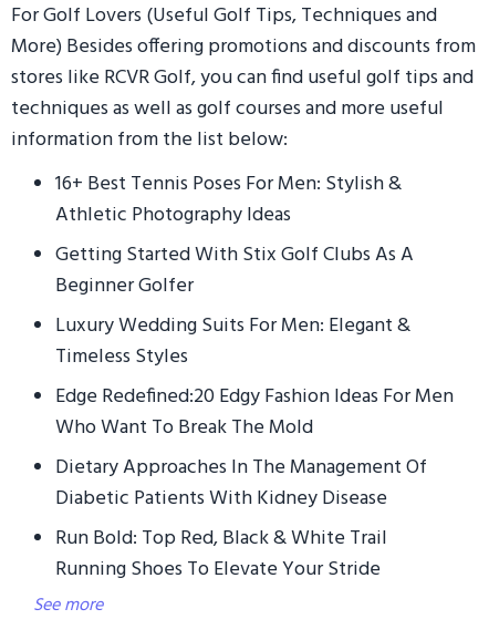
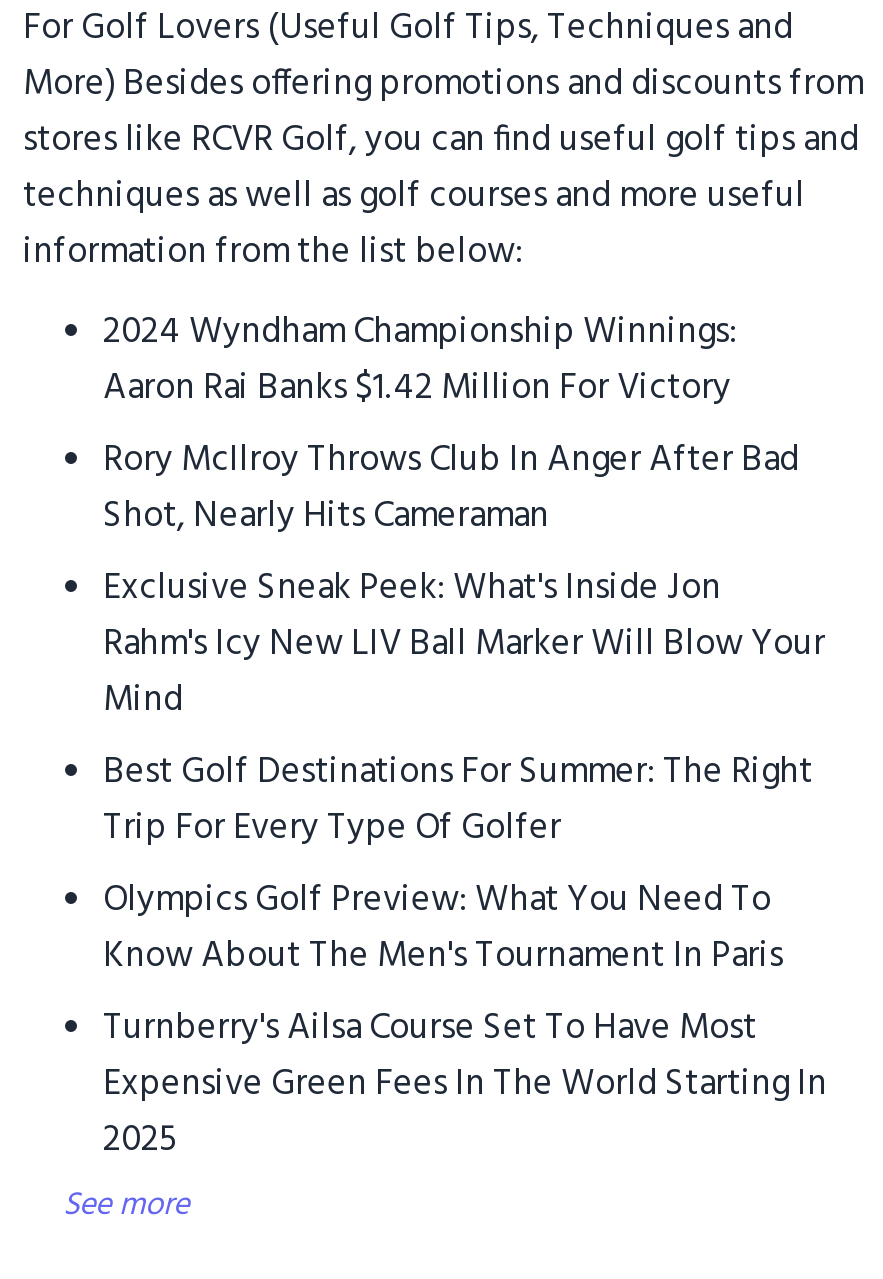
- 16+ Best Tennis Poses For Men: Stylish &
- Athletic Photography Ideas
- Getting Started With Stix Golf Clubs As A
- Beginner Golfer
- Luxury Wedding Suits For Men: Elegant &
- Timeless Styles
- Edge Redefined:20 Edgy Fashion Ideas For Men
- Who Want To Break The Mold
- Dietary Approaches In The Management Of
- Diabetic Patients With Kidney Disease
- Run Bold: Top Red, Black & White Trail
- Running Shoes To Elevate Your Stride
+ 2024 Wyndham Championship Winnings:
+ Aaron Rai Banks $1.42 Million For Victory
+ Rory McIlroy Throws Club In Anger After Bad
+ Shot, Nearly Hits Cameraman
+ Exclusive Sneak Peek: What's Inside Jon
+ Rahm's Icy New LIV Ball Marker Will Blow Your
+ Mind
+ Best Golf Destinations For Summer: The Right
+ Trip For Every Type Of Golfer
+ Olympics Golf Preview: What You Need To
+ Know About The Men's Tournament In Paris
+ Turnberry's Ailsa Course Set To Have Most
+ Expensive Green Fees In The World Starting In
+ 2025
